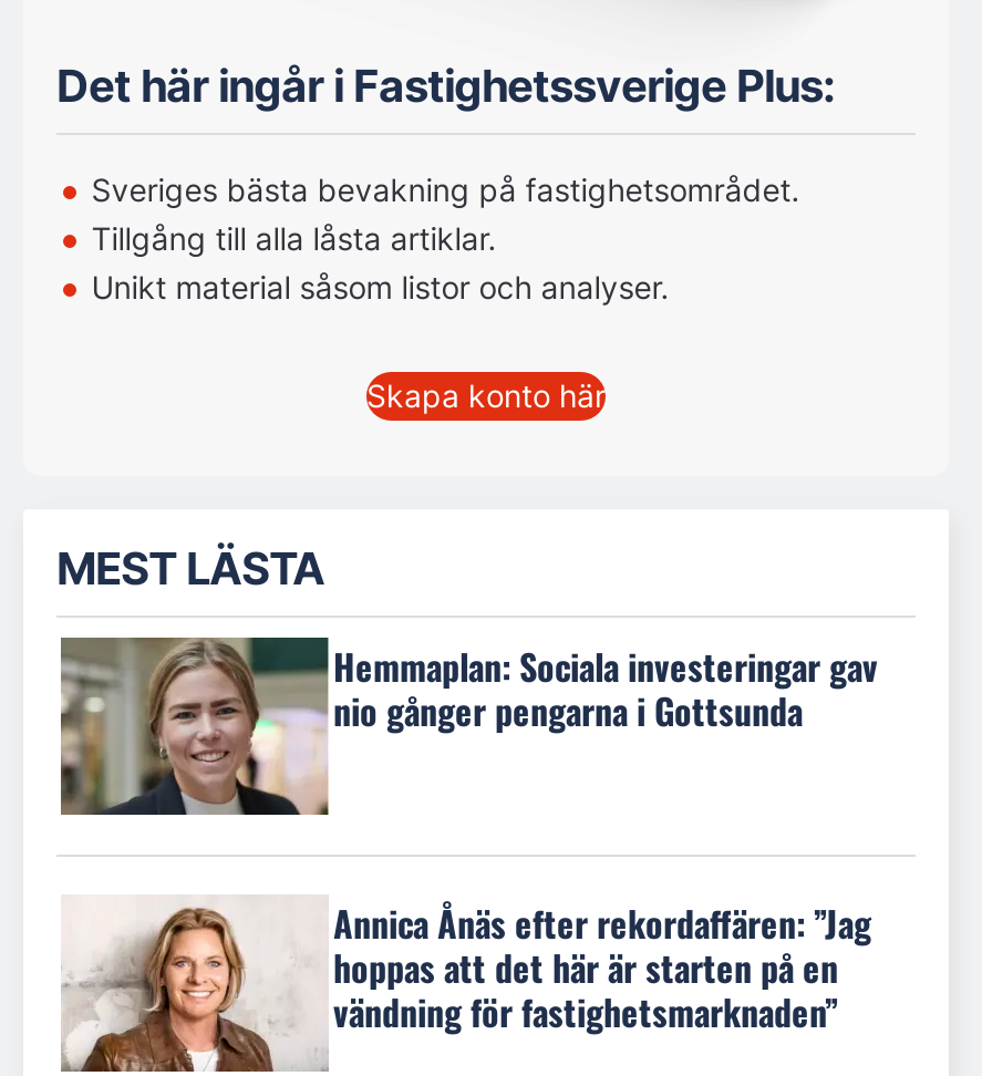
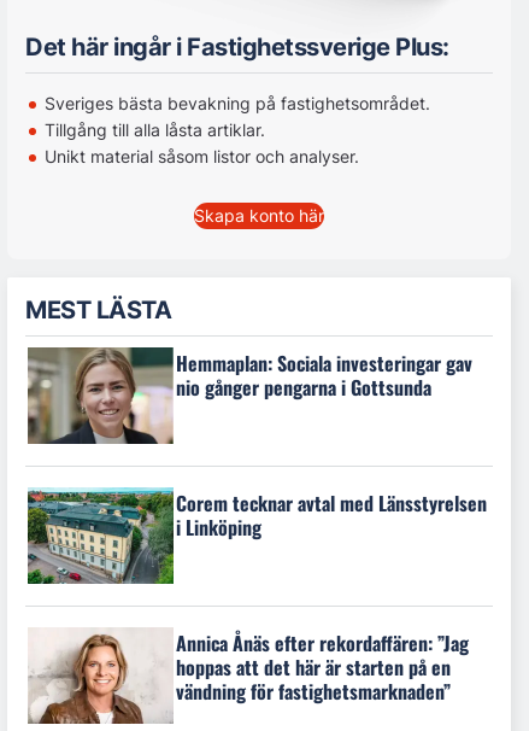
+ [image]
+ Corem tecknar avtal med Länsstyrelsen
+ i Linköping
